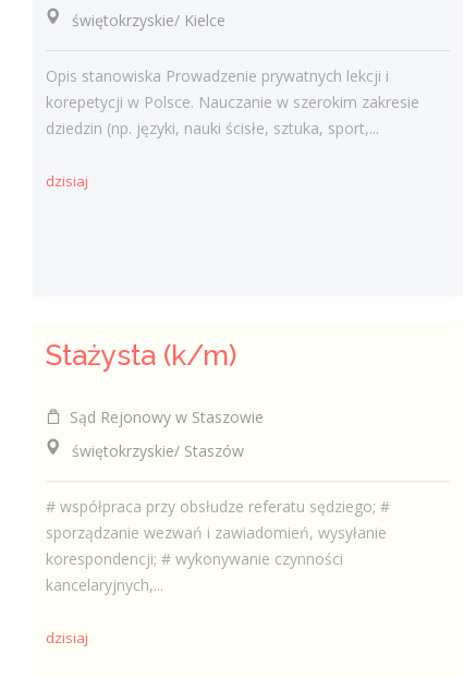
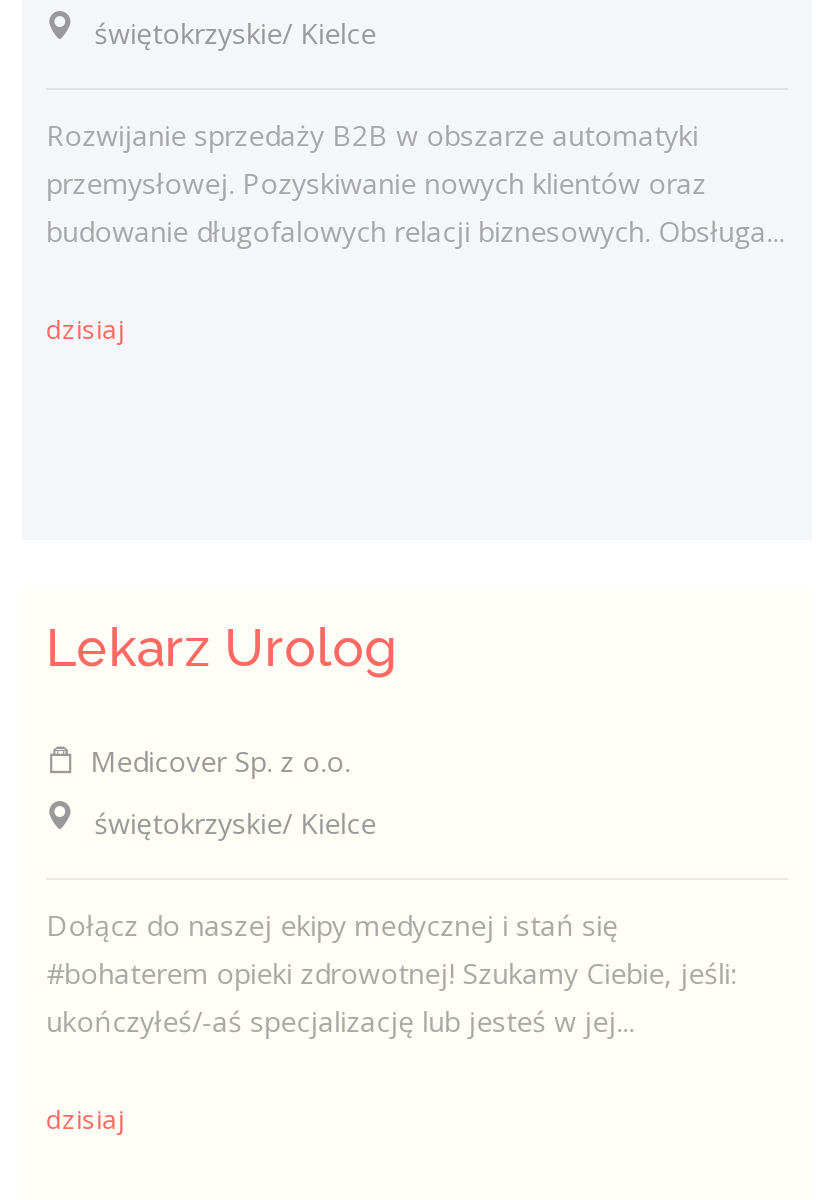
- Opis stanowiska Prowadzenie prywatnych lekcji i
- korepetycji w Polsce. Nauczanie w szerokim zakresie
- dziedzin (np. języki, nauki ścisłe, sztuka, sport,...
+ Rozwijanie sprzedaży B2B w obszarze automatyki
+ przemysłowej. Pozyskiwanie nowych klientów oraz
+ budowanie długofalowych relacji biznesowych. Obsługa...

- Stażysta (k/m)
+ Lekarz Urolog

- Sąd Rejonowy w Staszowie
+ Medicover Sp. z o.o.

- świętokrzyskie/ Staszów
+ świętokrzyskie/ Kielce

- # współpraca przy obsłudze referatu sędziego; #
- sporządzanie wezwań i zawiadomień, wysyłanie
- korespondencji; # wykonywanie czynności
- kancelaryjnych,...
+ Dołącz do naszej ekipy medycznej i stań się
+ #bohaterem opieki zdrowotnej! Szukamy Ciebie, jeśli:
+ ukończyłeś/-aś specjalizację lub jesteś w jej...
